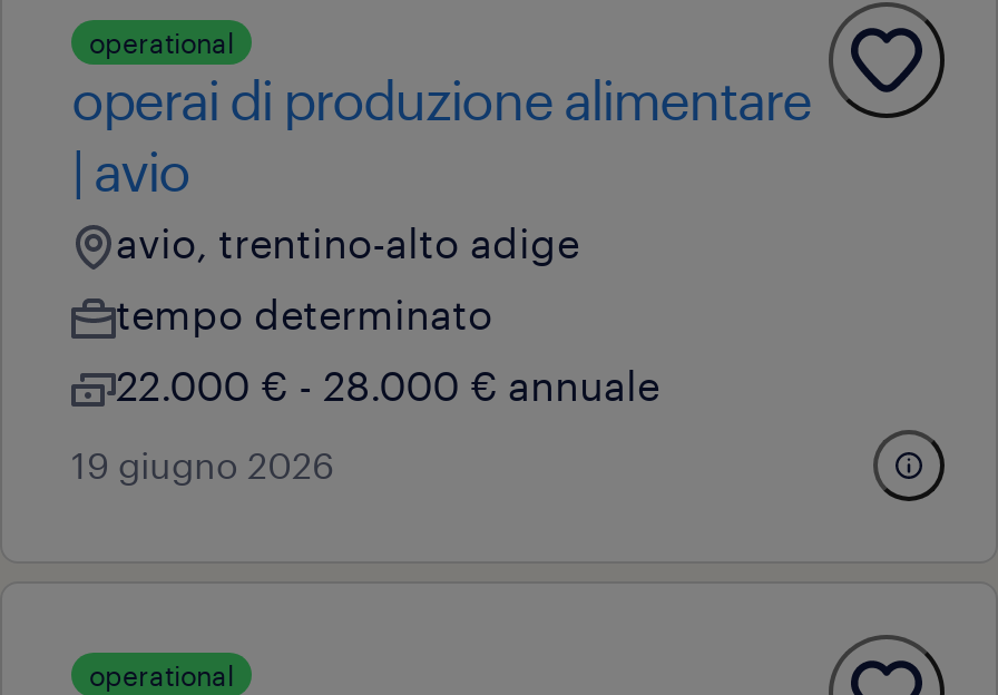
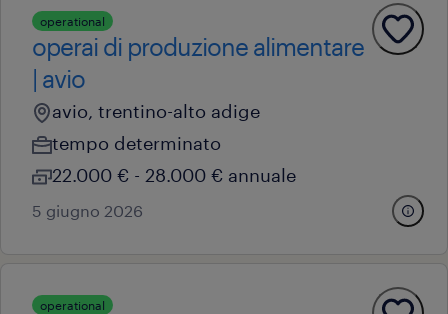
- 19 giugno 2026
+ 5 giugno 2026
